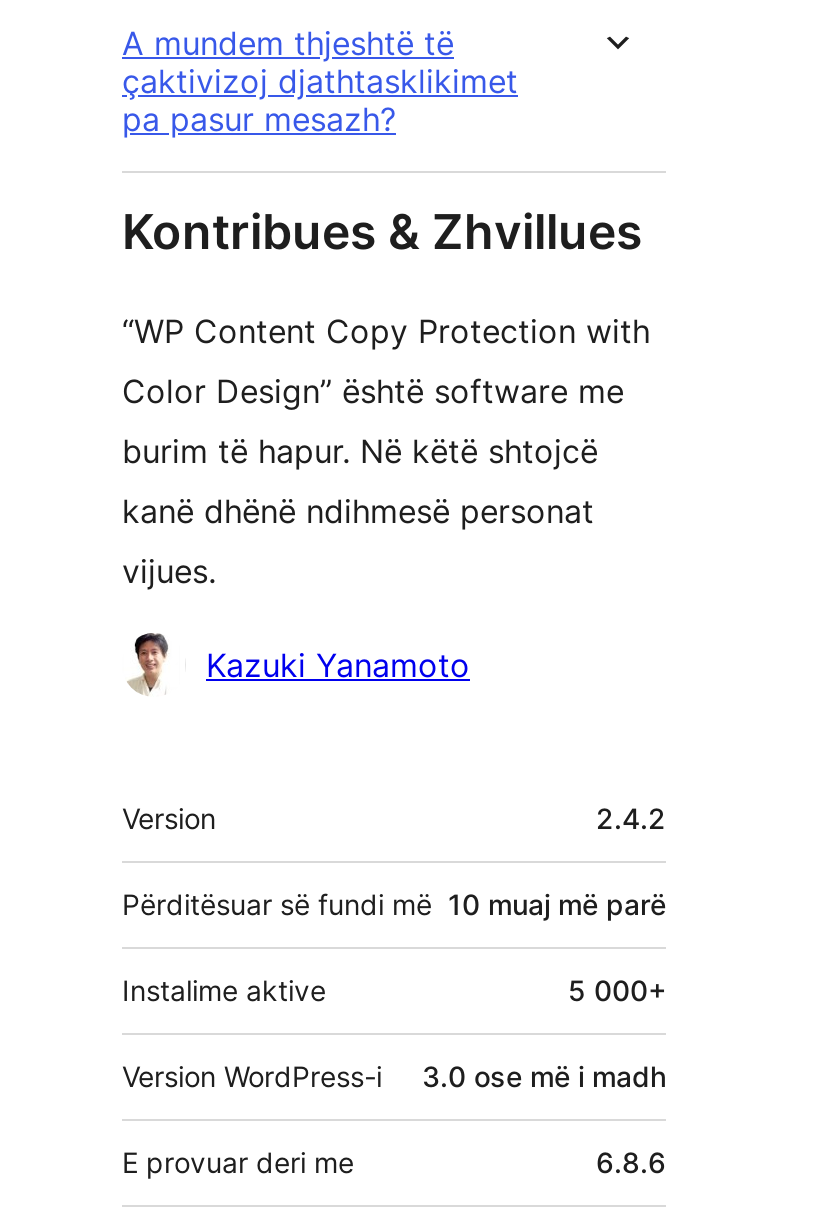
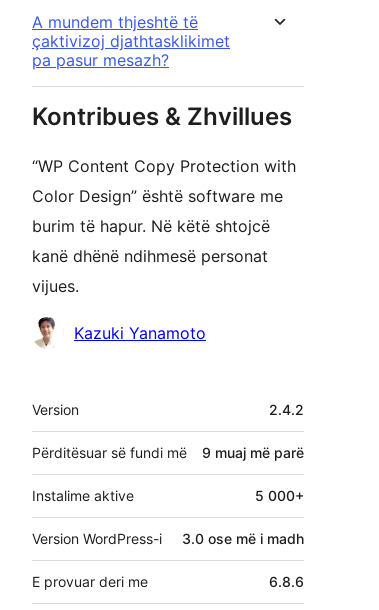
- Përditësuar së fundi më 10 muaj më parë
+ Përditësuar së fundi më
+ 9 muaj më parë
